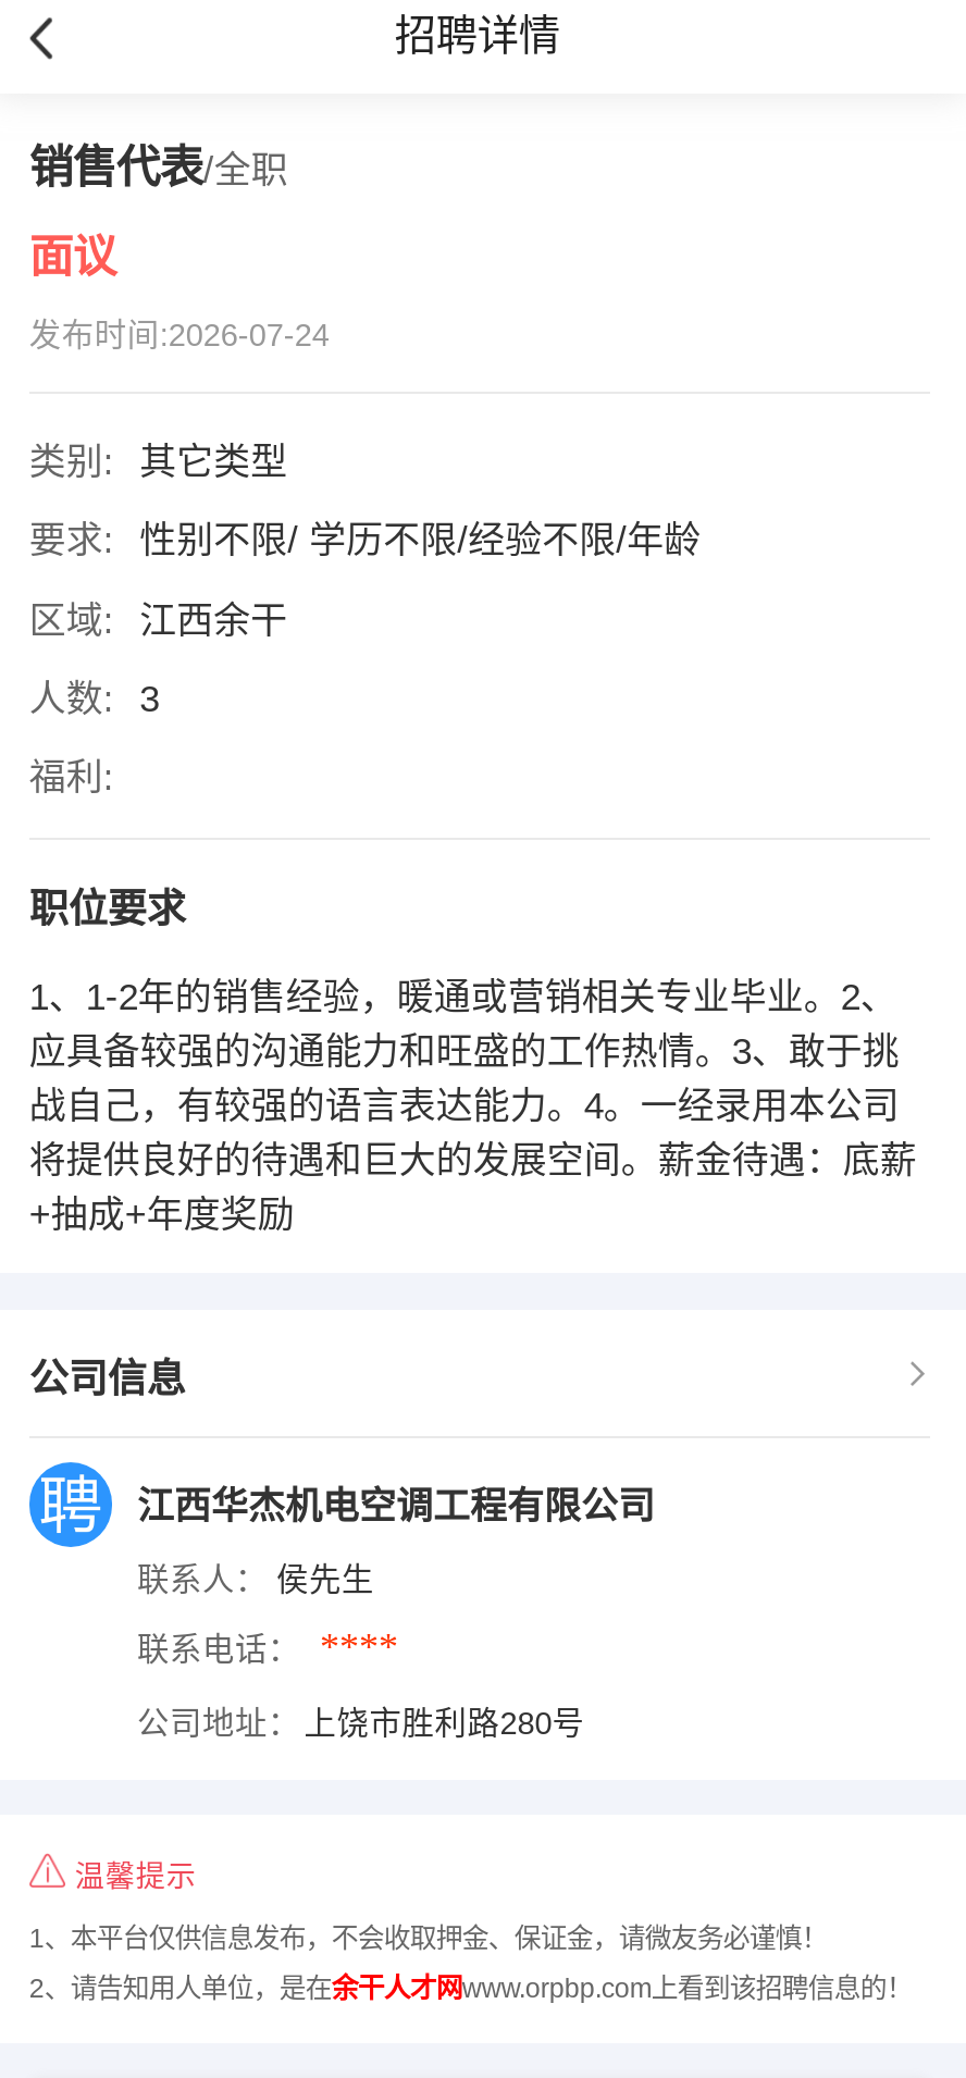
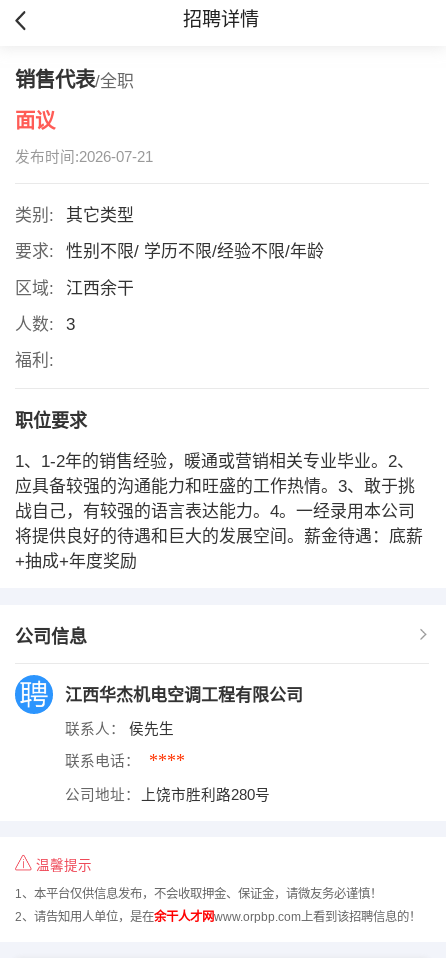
- 发布时间:2026-07-24
+ 发布时间:2026-07-21
